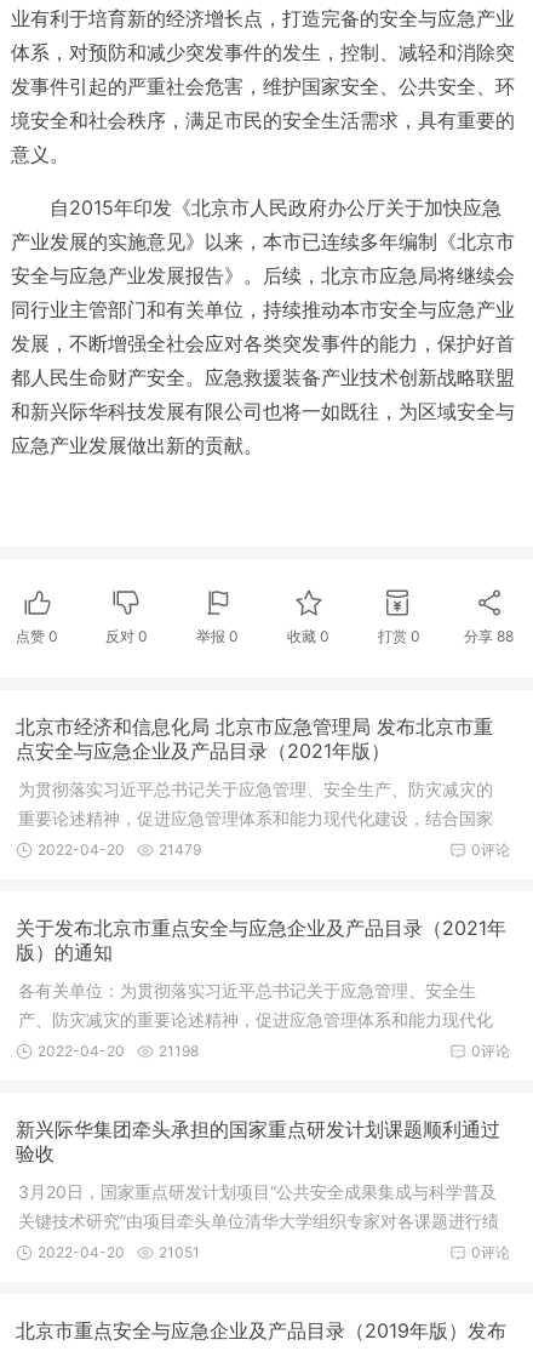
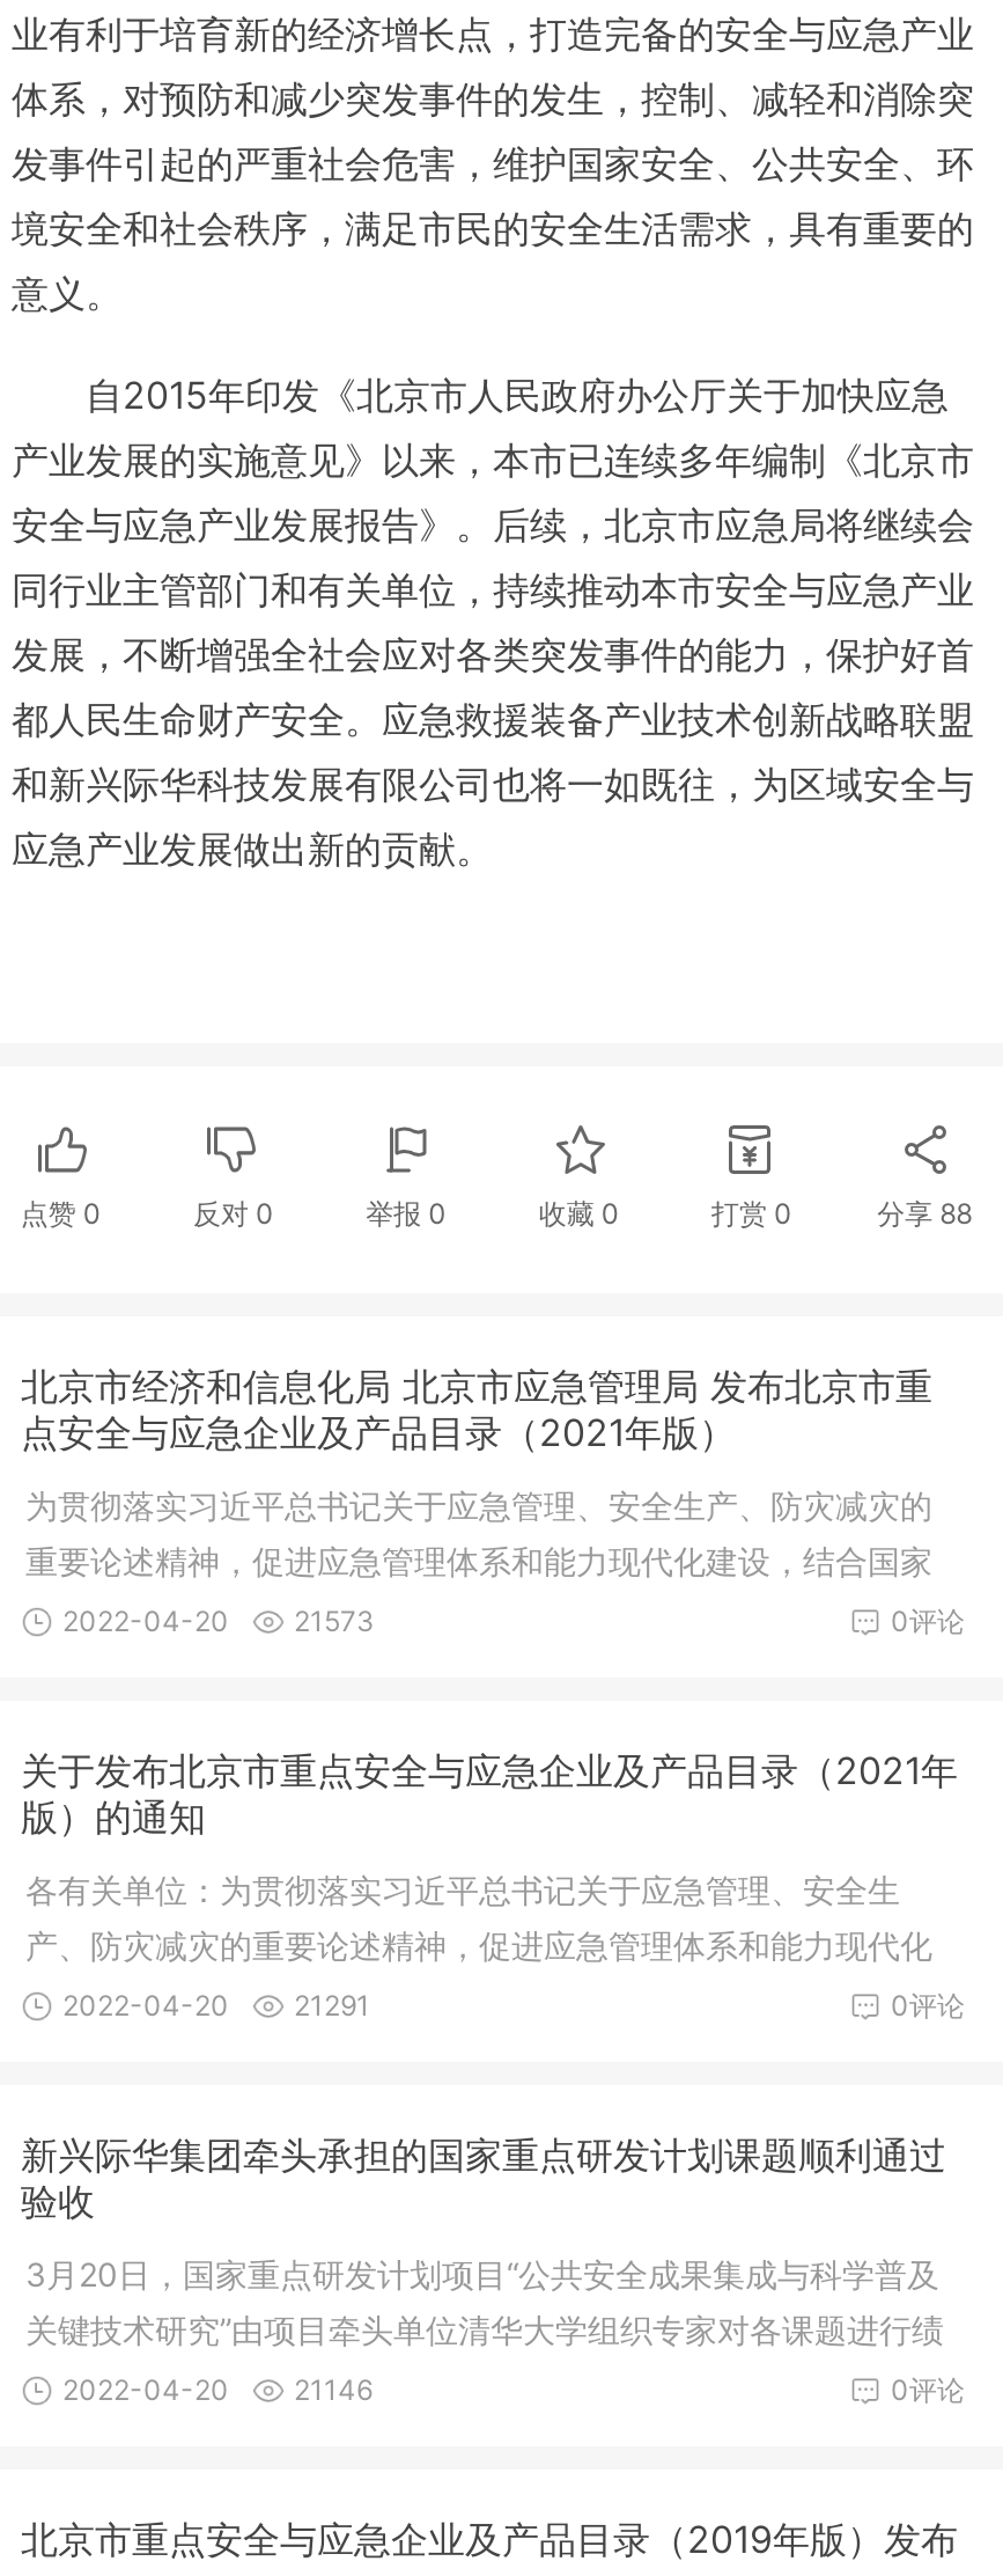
- 21479
+ 21573

- 21198
+ 21291

- 21051
+ 21146
